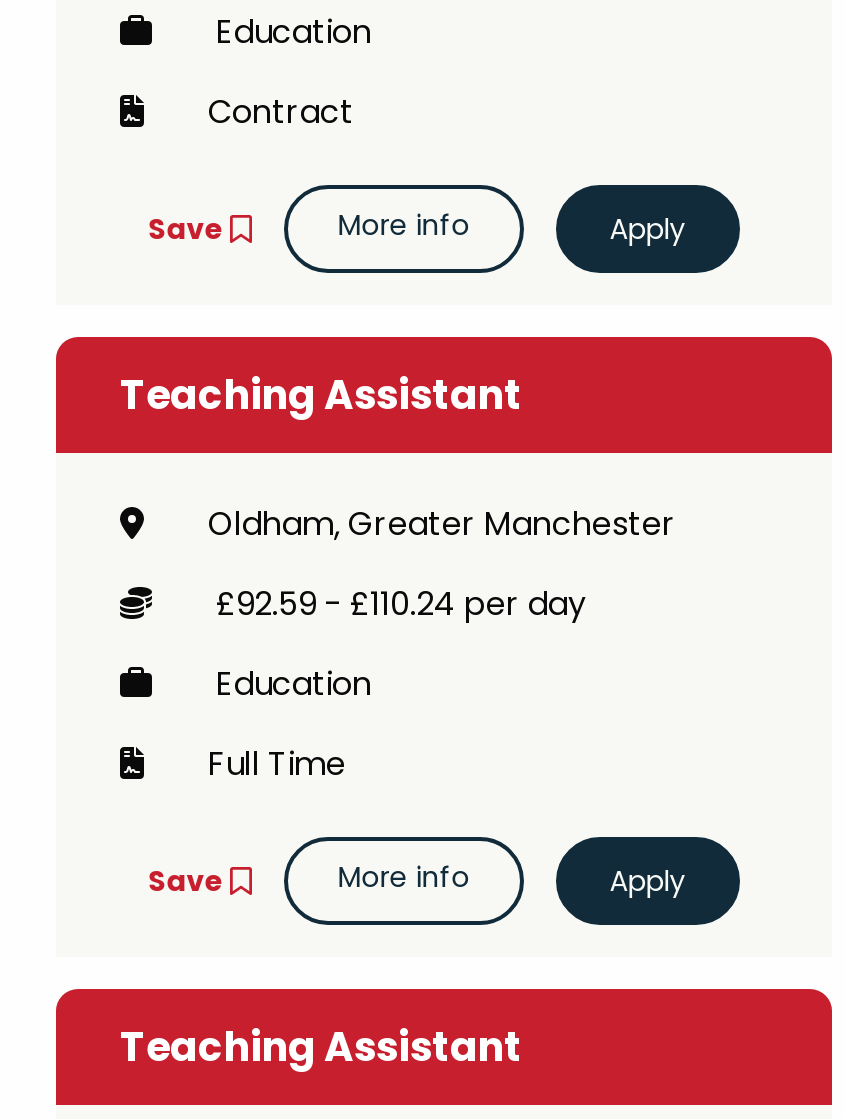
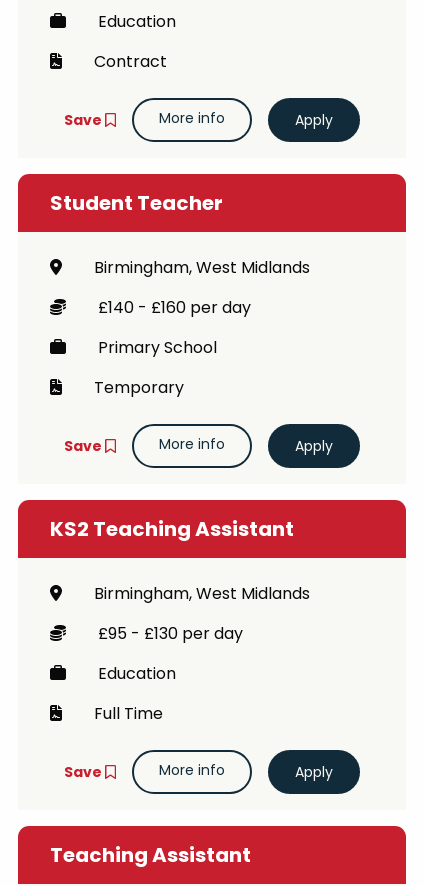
- Teaching Assistant
- Oldham, Greater Manchester
- £92.59 - £110.24 per day
+ Student Teacher
+ Birmingham, West Midlands
+ £140 - £160 per day
+ Primary School
+ Temporary
+ Save
+ More info
+ KS2 Teaching Assistant
+ Birmingham, West Midlands
+ £95 - £130 per day
